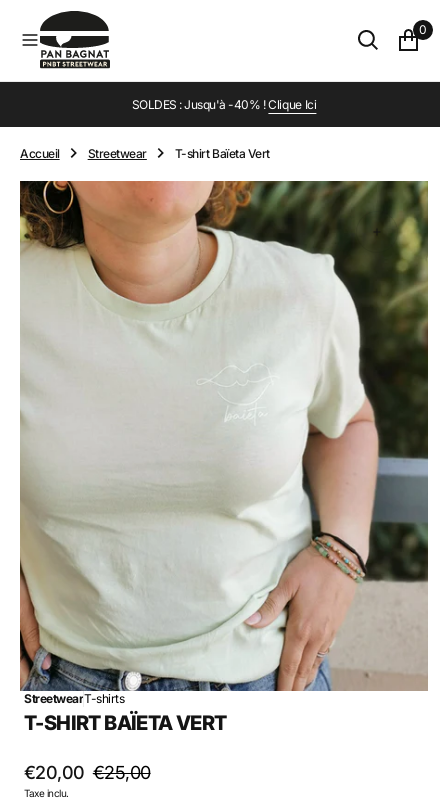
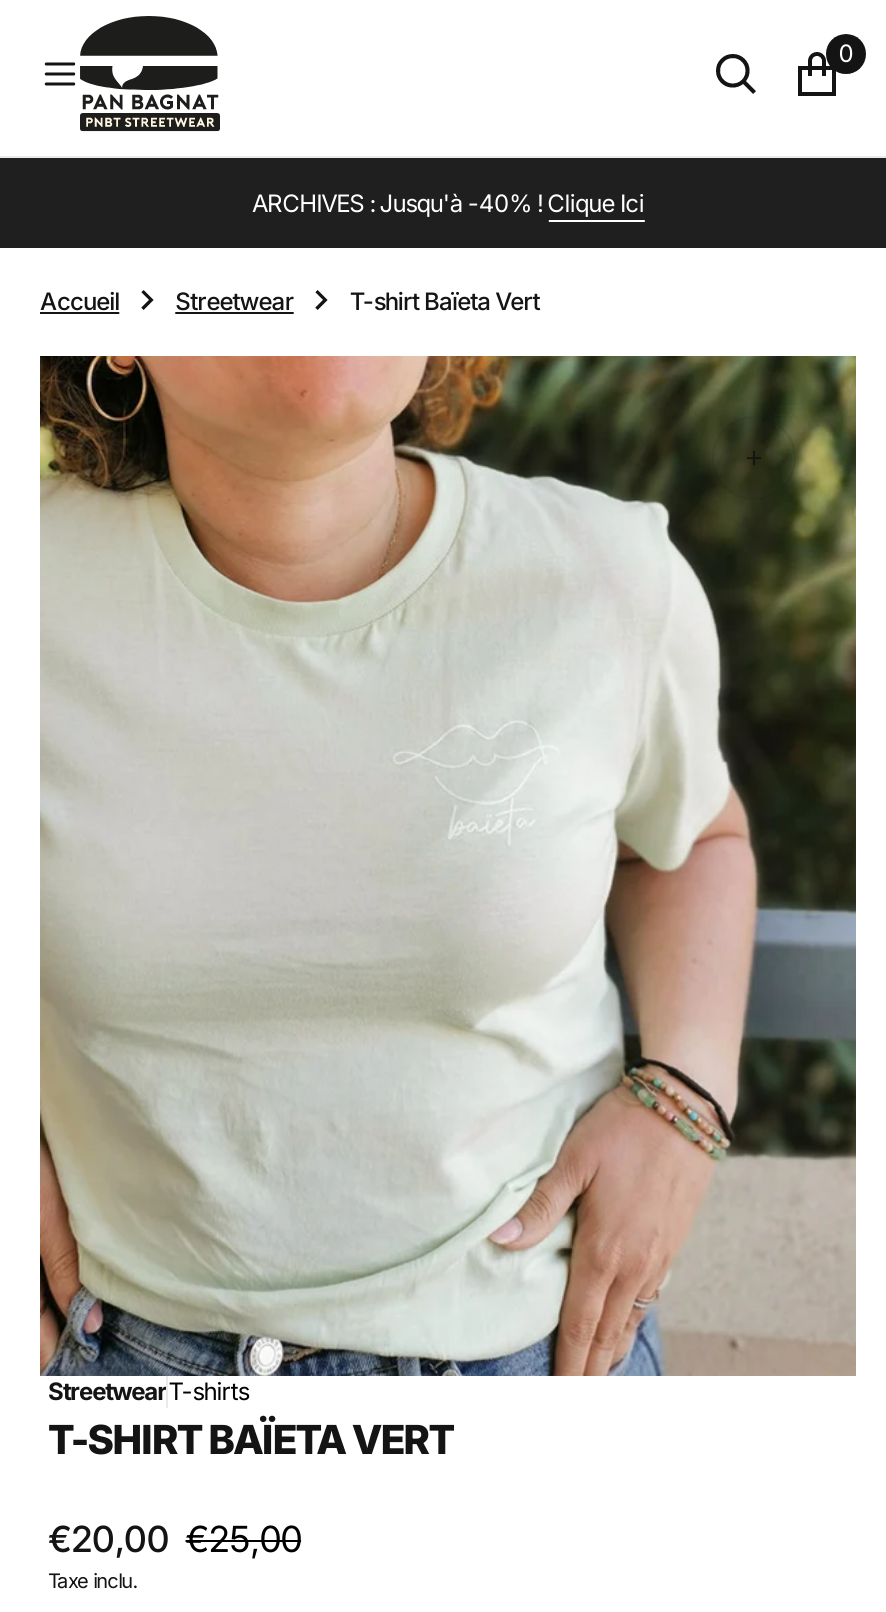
- SOLDES : Jusqu'à -40% ! Clique Ici
+ ARCHIVES : Jusqu'à -40% ! Clique Ici
